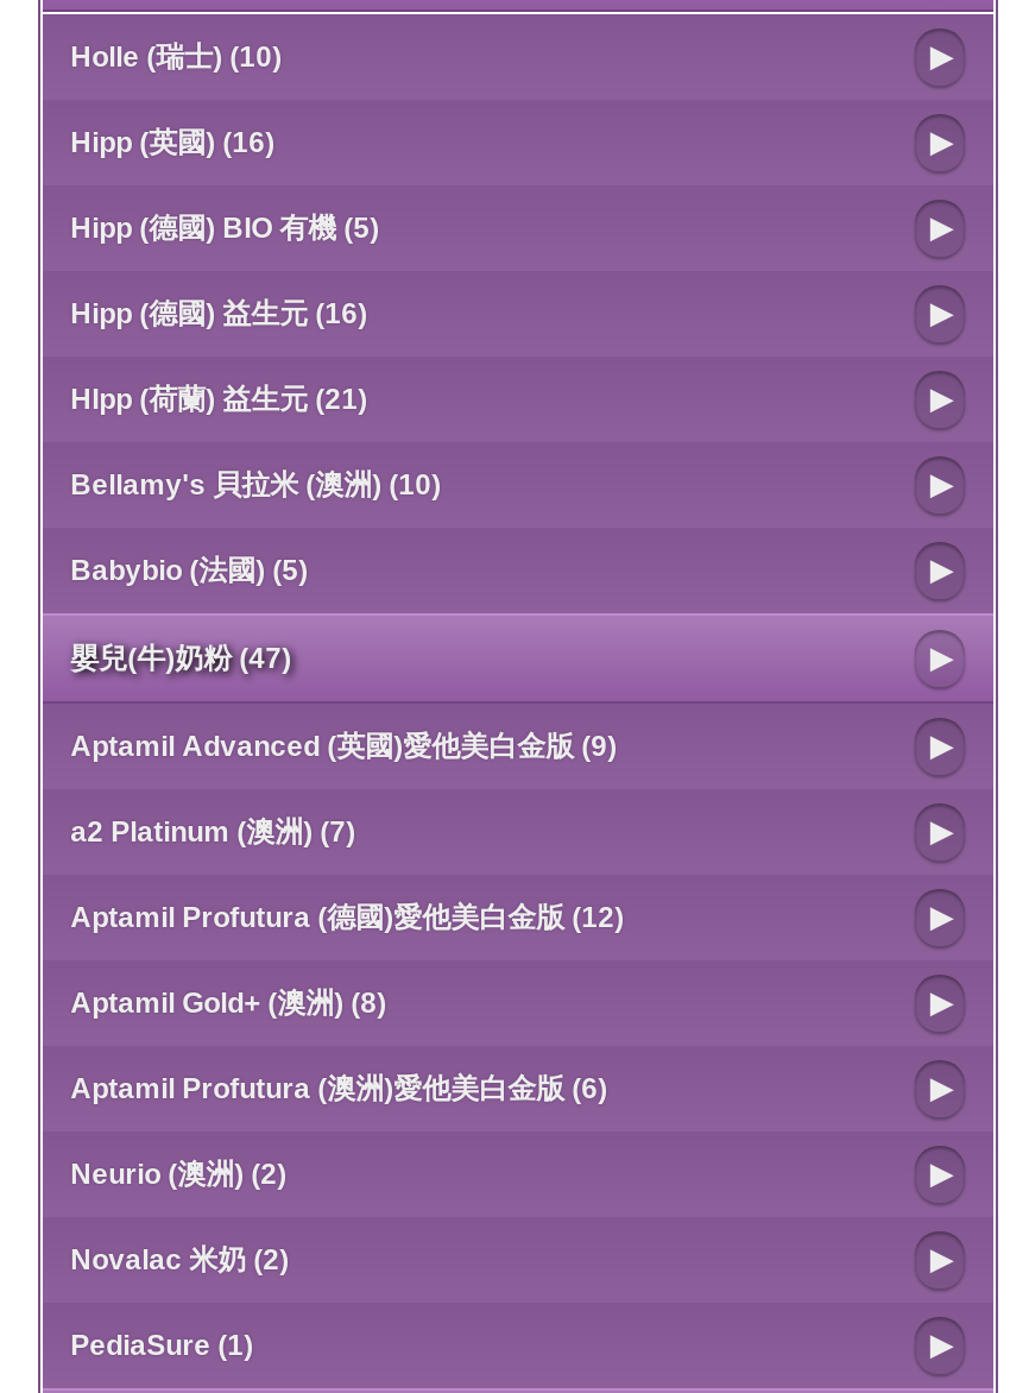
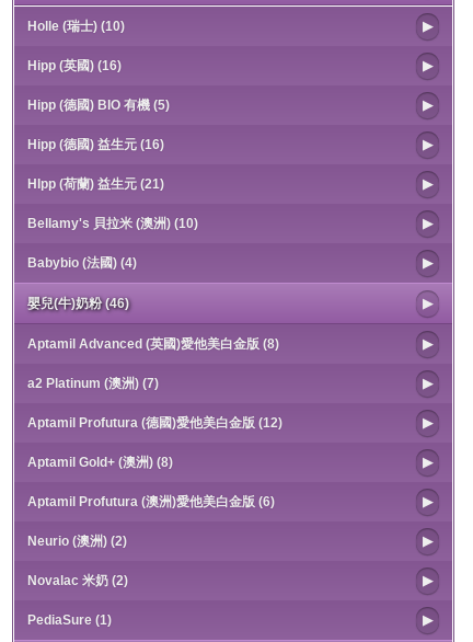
- Babybio (法國) (5)
+ Babybio (法國) (4)

- 嬰兒(牛)奶粉 (47)
+ 嬰兒(牛)奶粉 (46)

- Aptamil Advanced (英國)愛他美白金版 (9)
+ Aptamil Advanced (英國)愛他美白金版 (8)
